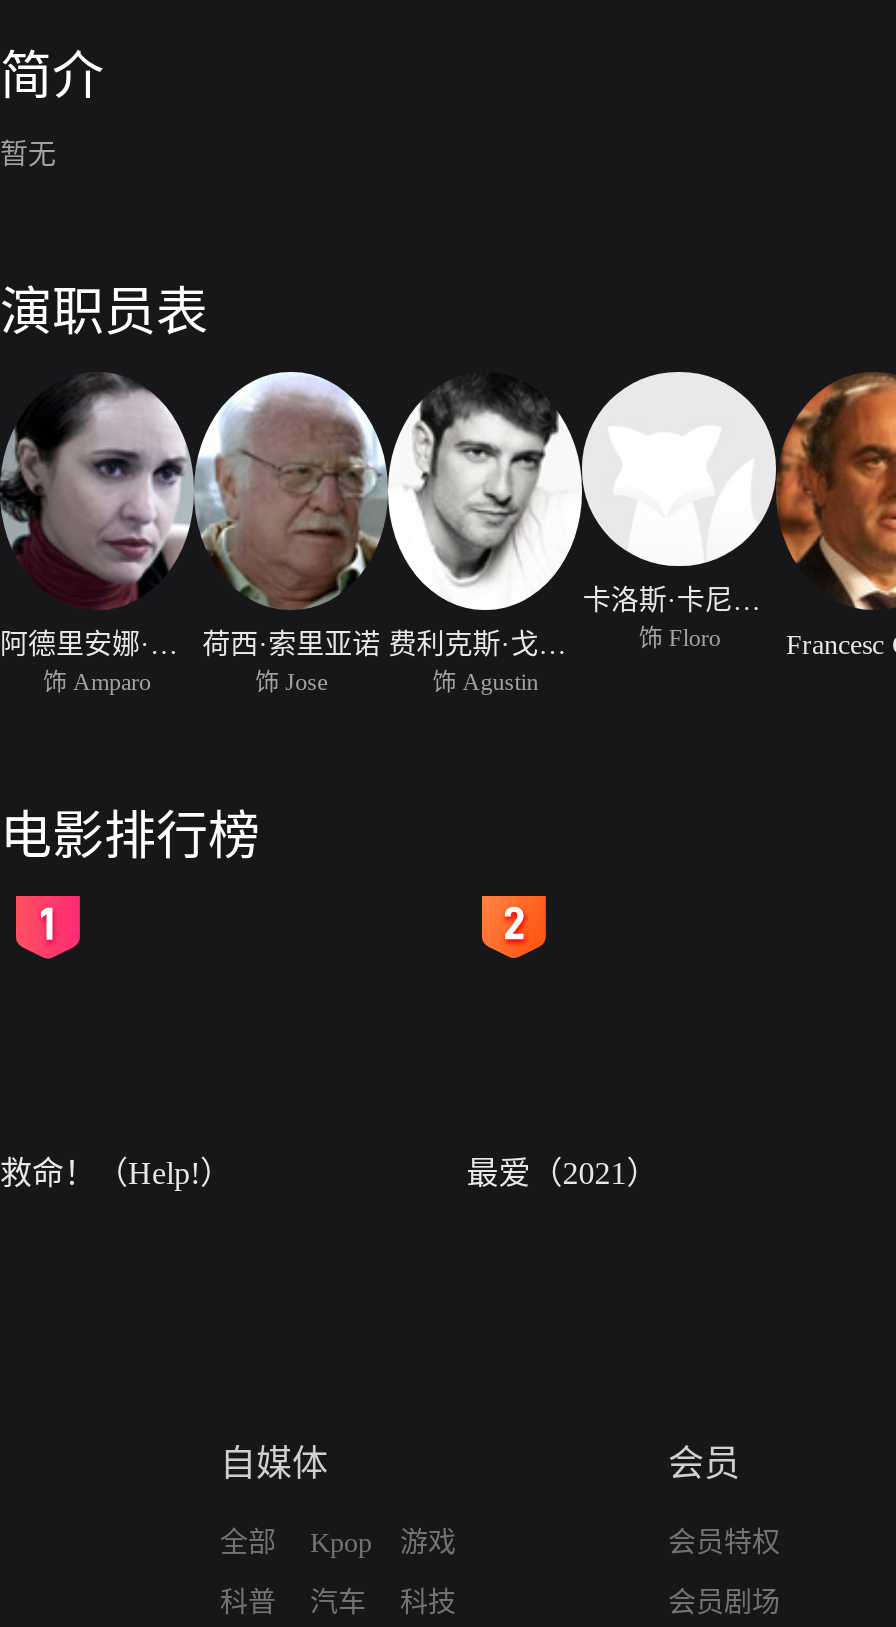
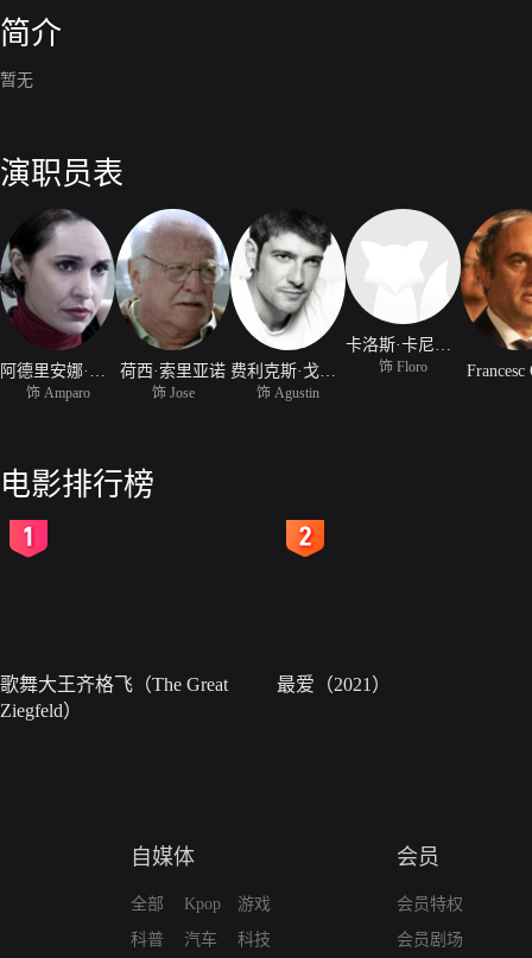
- 救命！（Help!）
+ 歌舞大王齐格飞（The Great
+ Ziegfeld）
